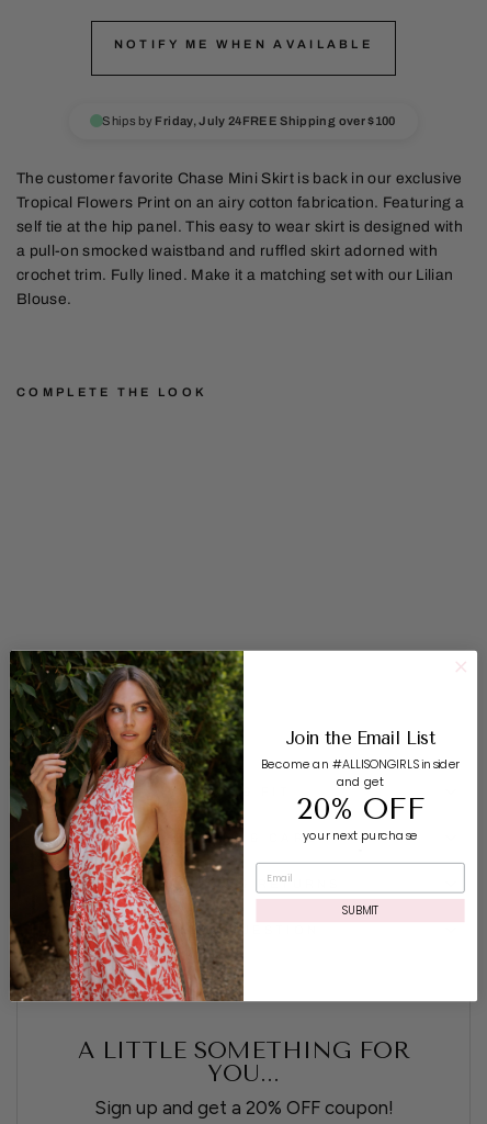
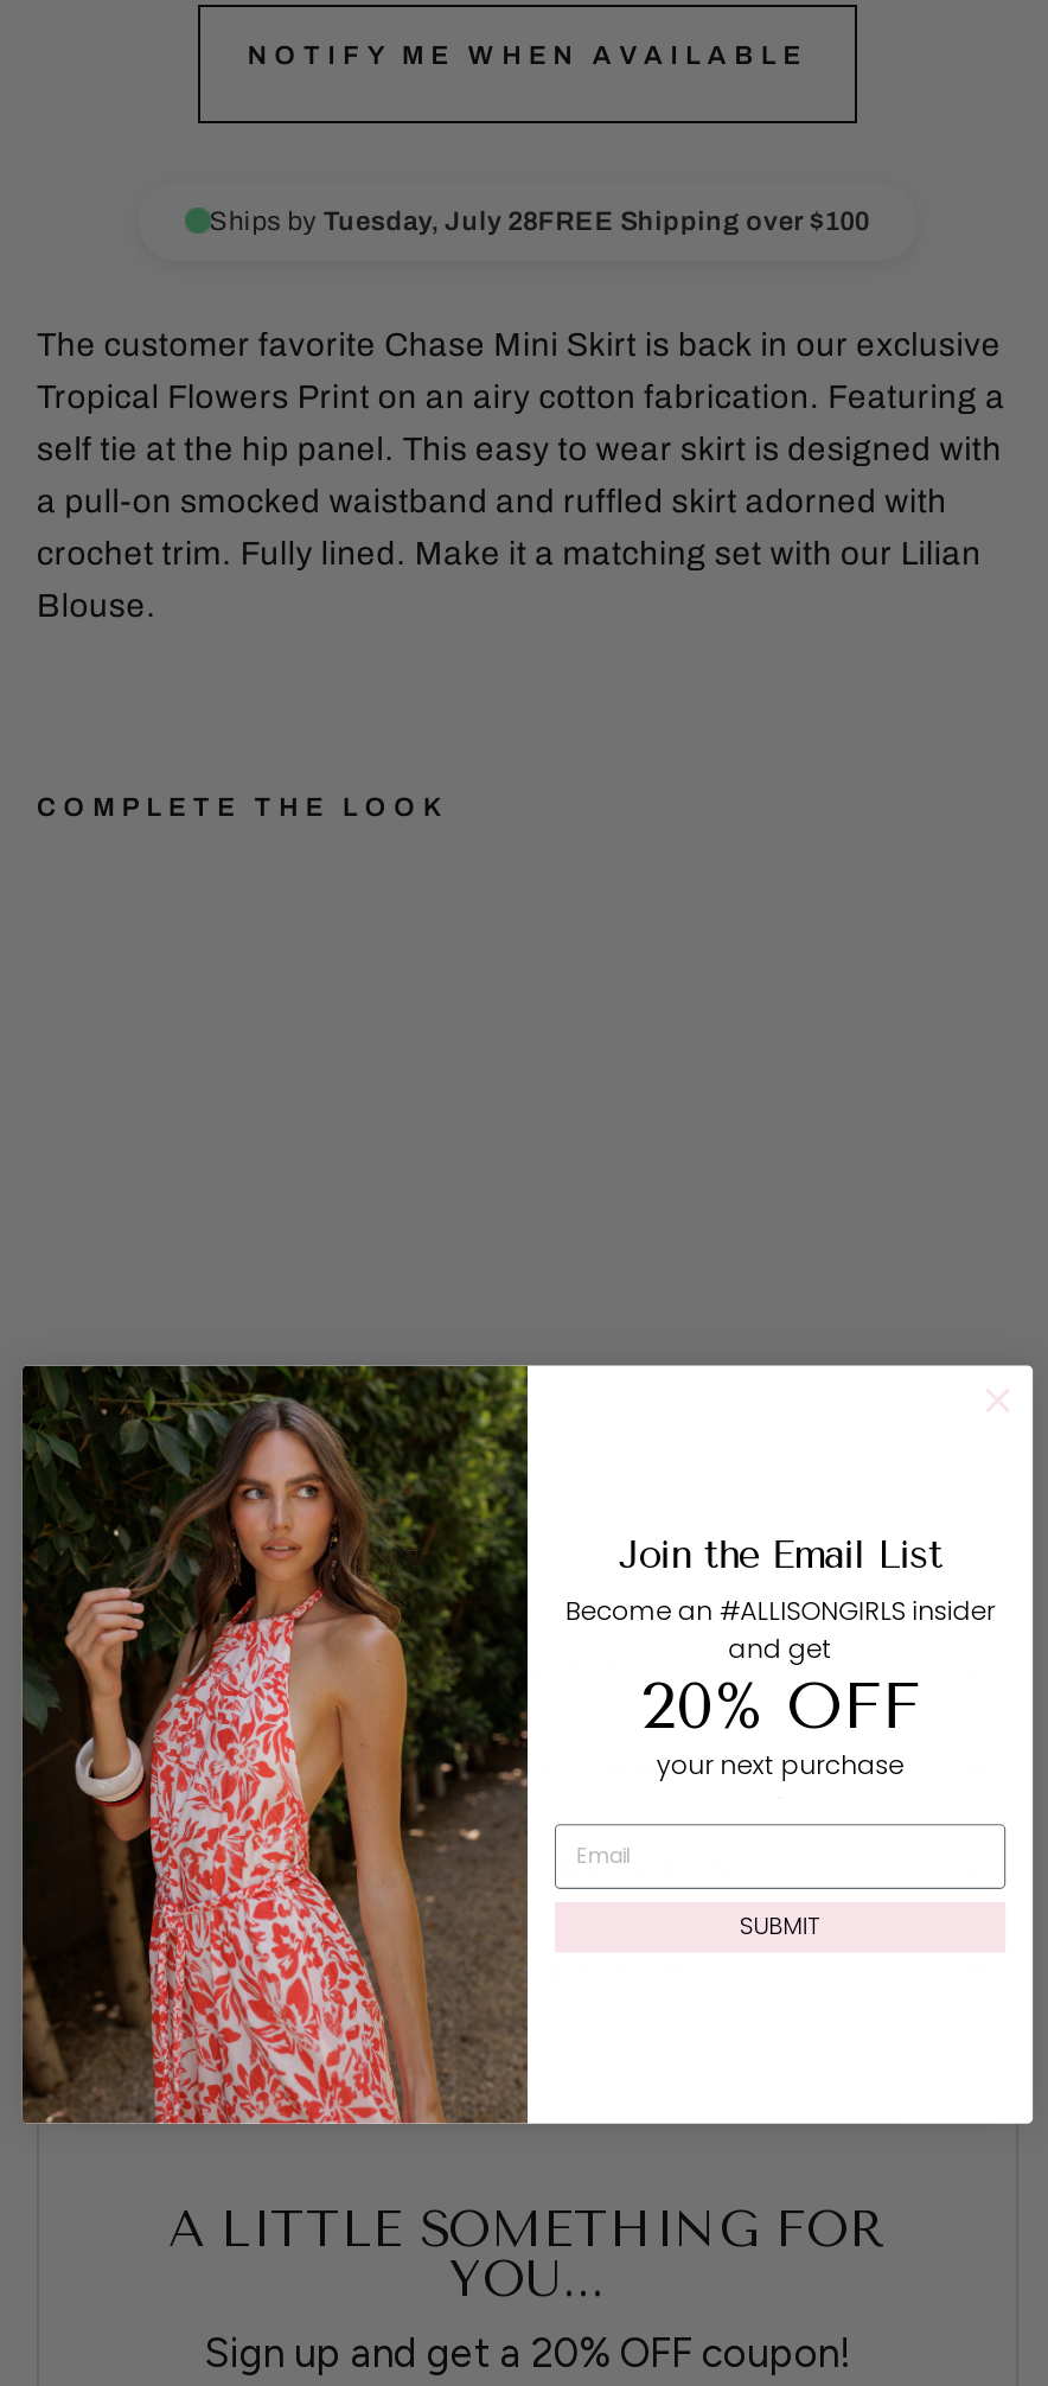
- Ships by Friday, July 24FREE Shipping over $100
+ Ships by Tuesday, July 28FREE Shipping over $100
